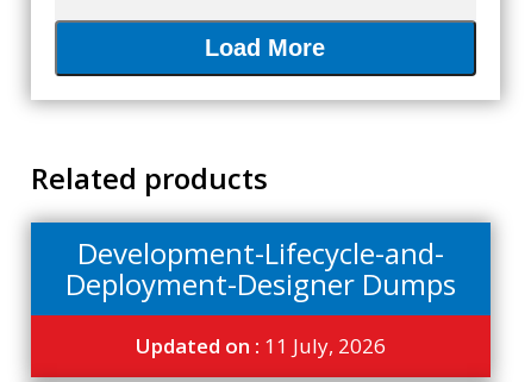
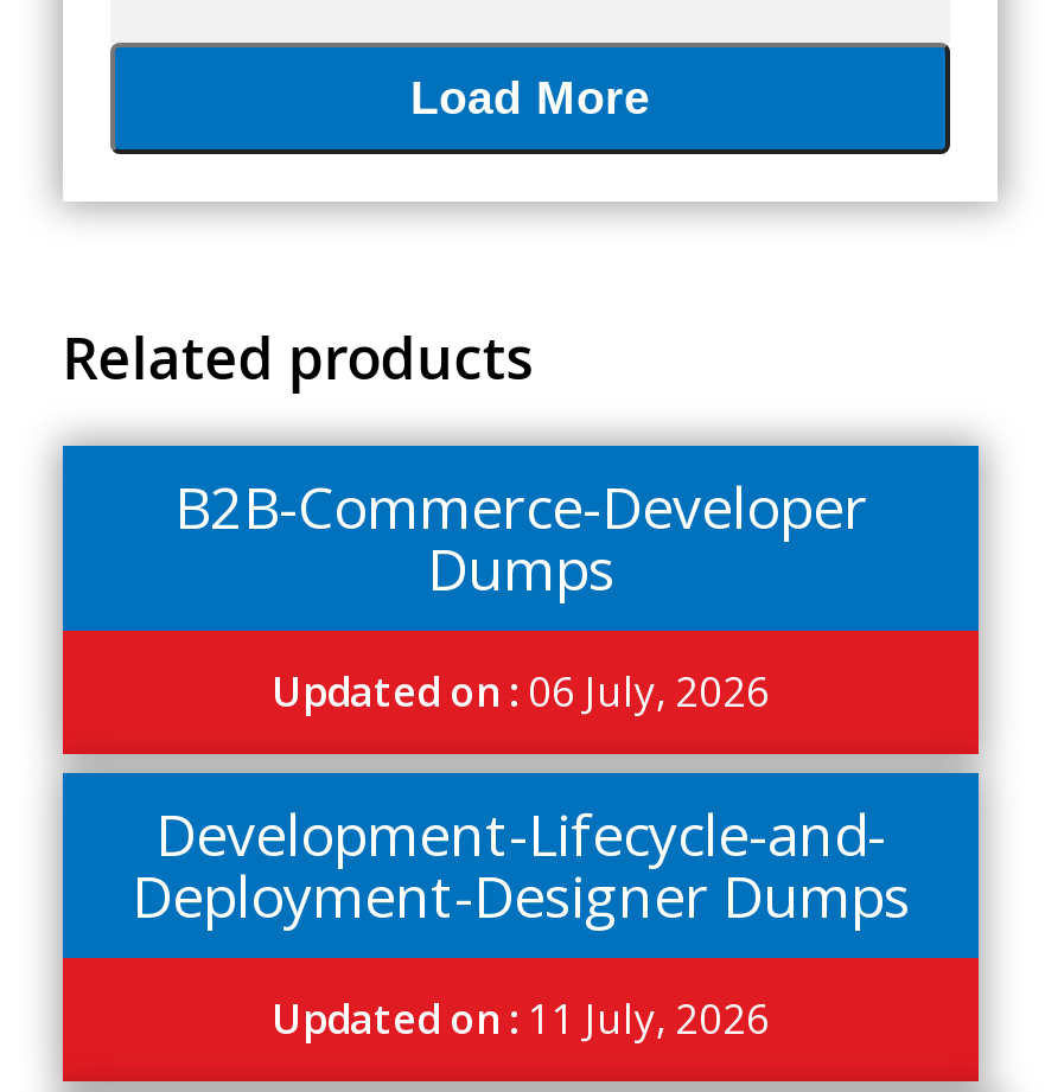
+ B2B-Commerce-Developer
+ Dumps
+ Updated on : 06 July, 2026
